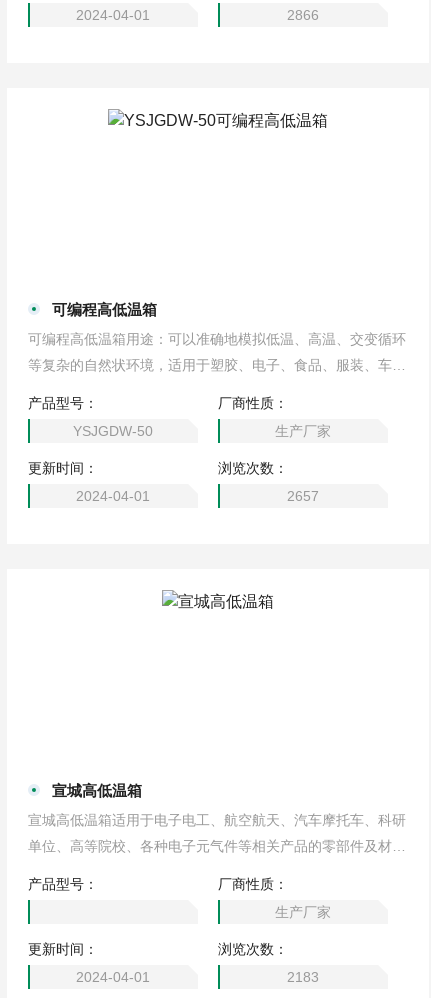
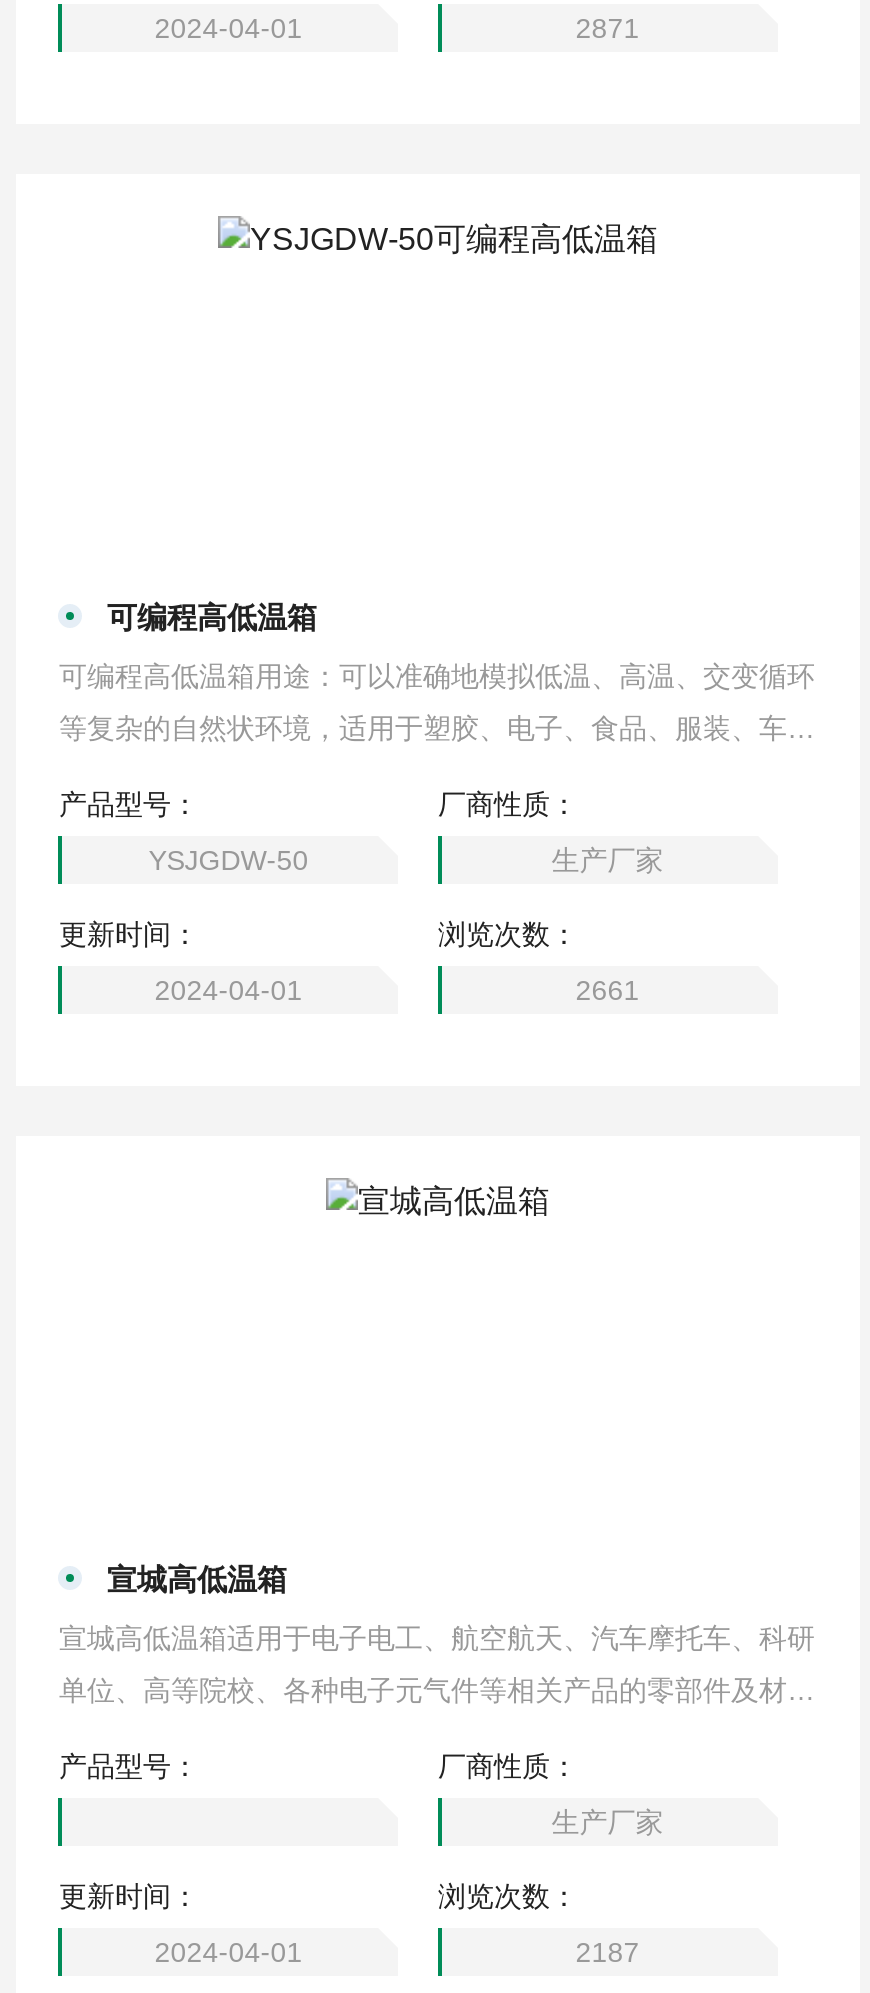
- 2866
+ 2871

- 2657
+ 2661

- 2183
+ 2187
